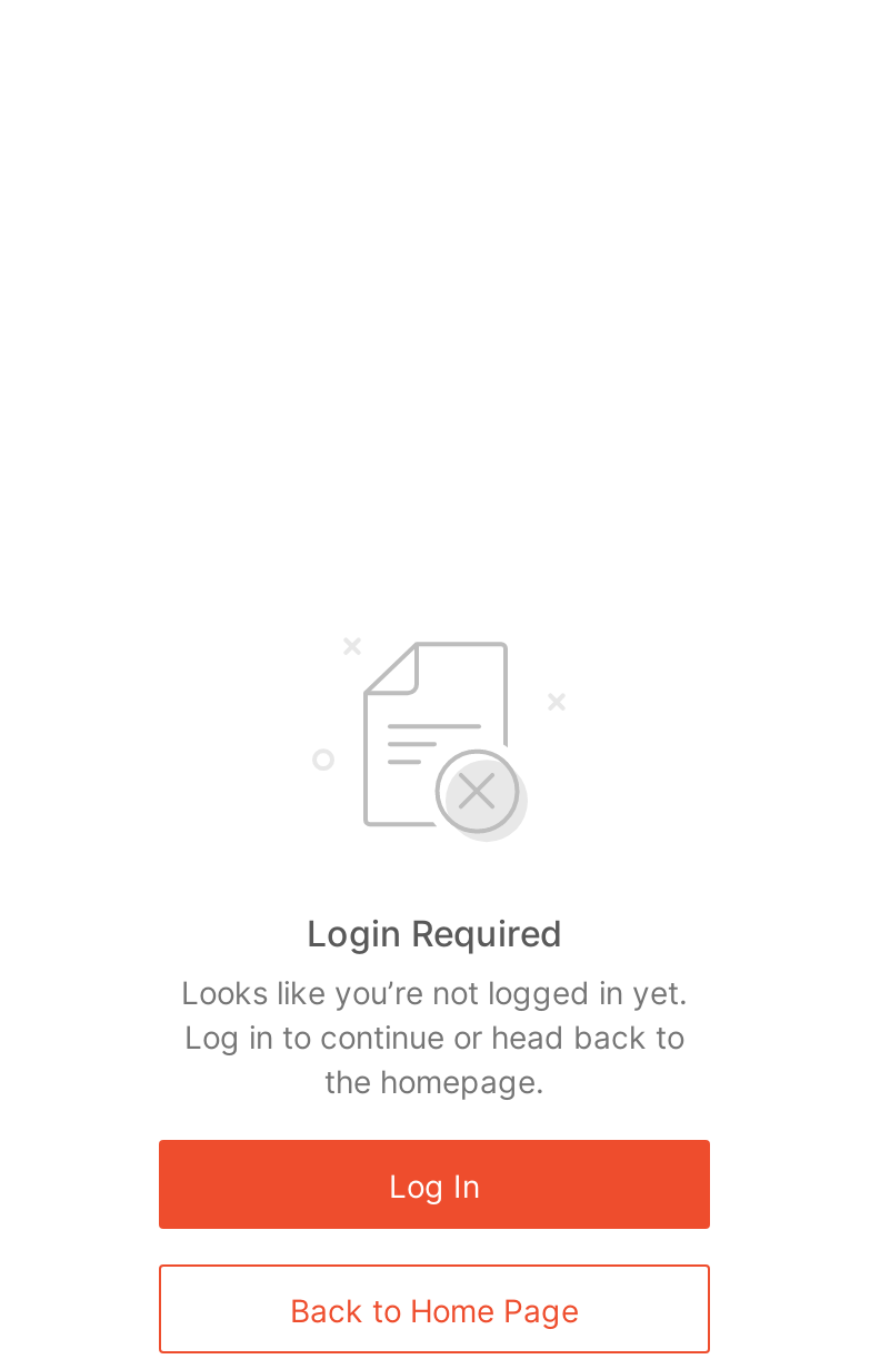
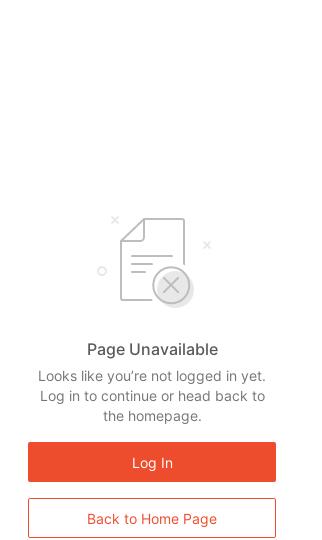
- Login Required
+ Page Unavailable
